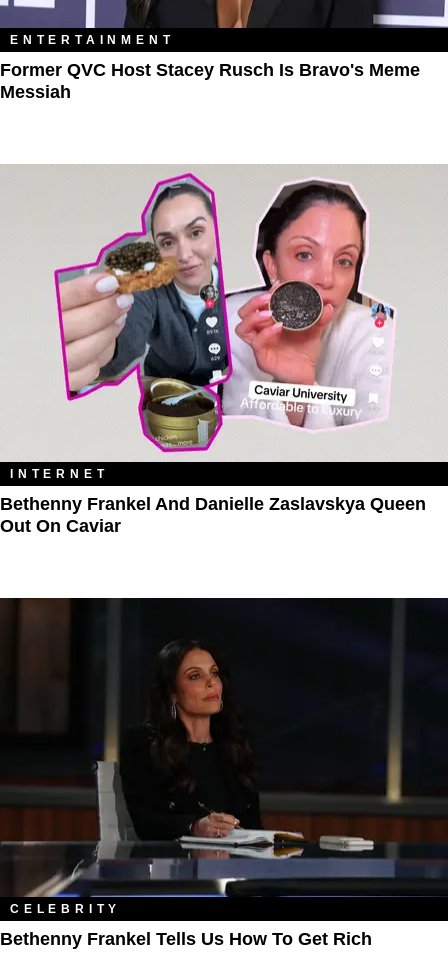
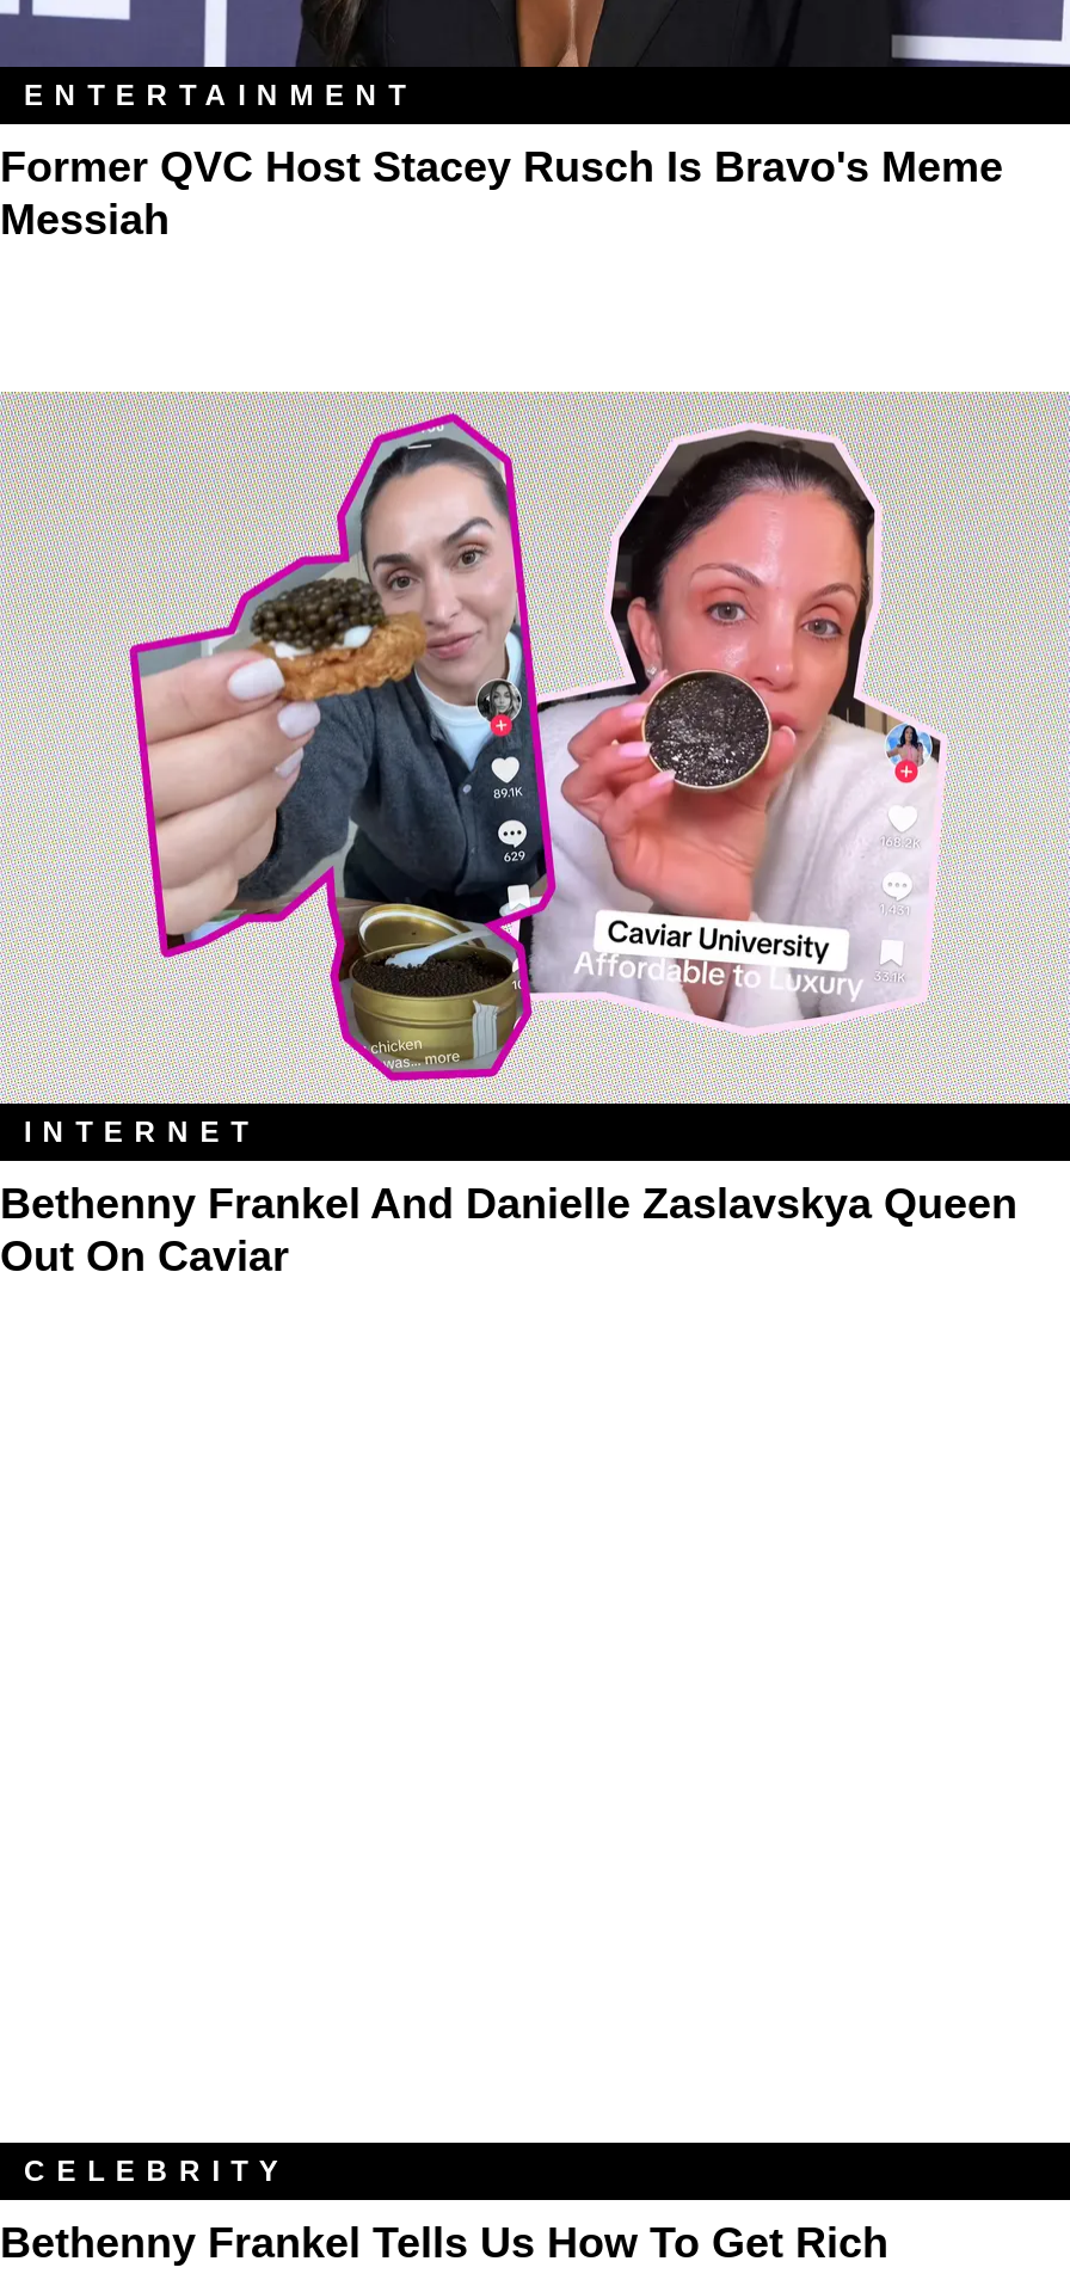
- [image]
